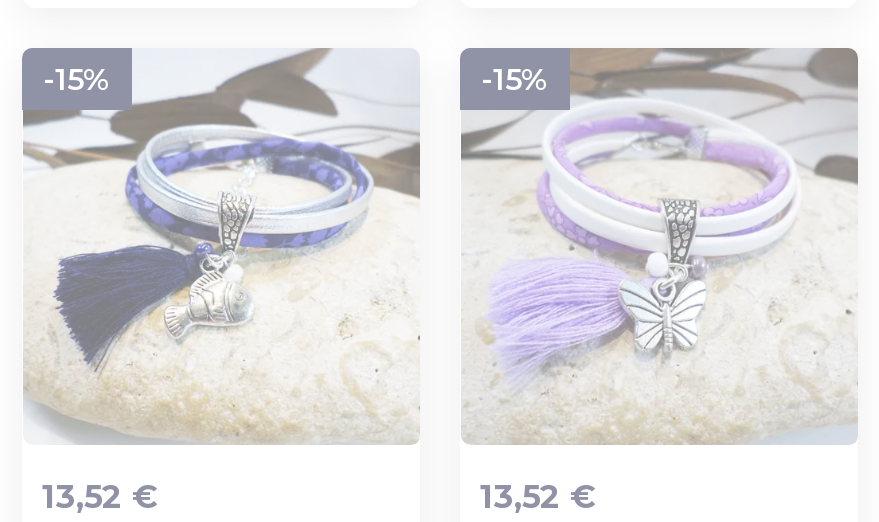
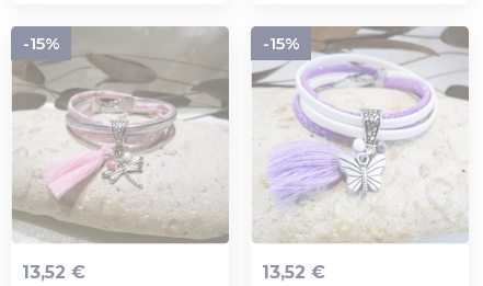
- [image]
+ [image]
